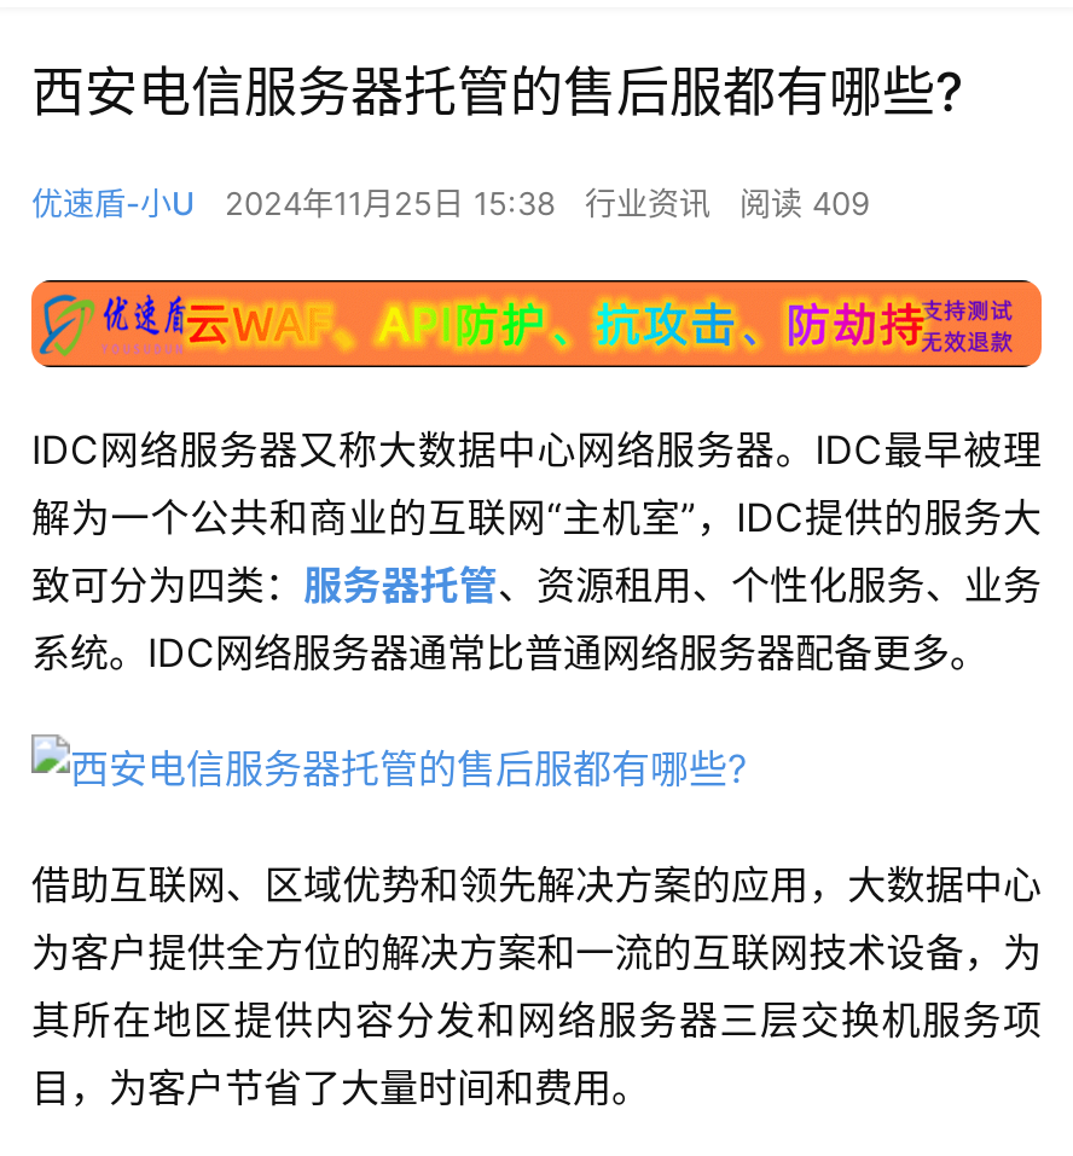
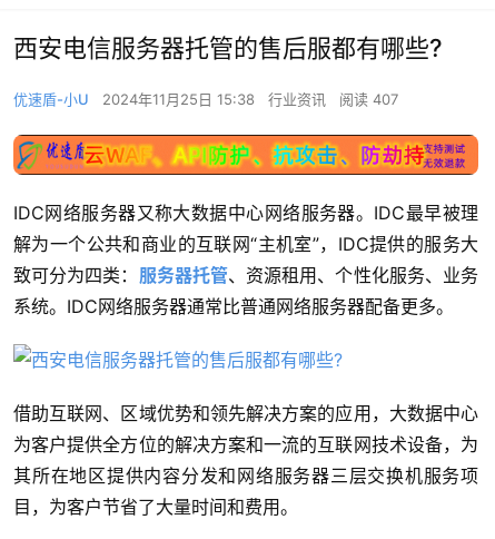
- 优速盾-小U 2024年11月25日 15:38 行业资讯 阅读 409
+ 优速盾-小U 2024年11月25日 15:38 行业资讯 阅读 407
